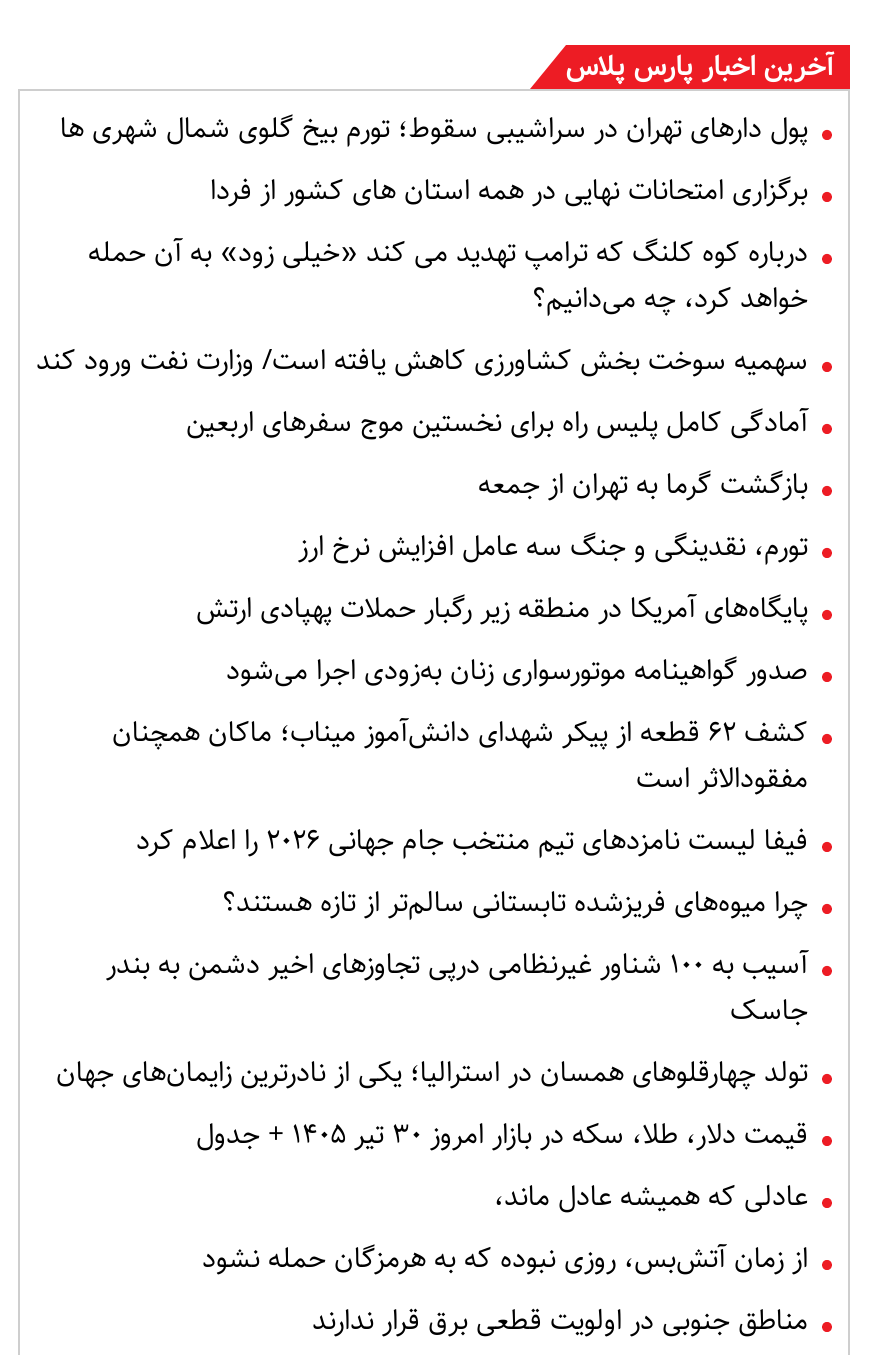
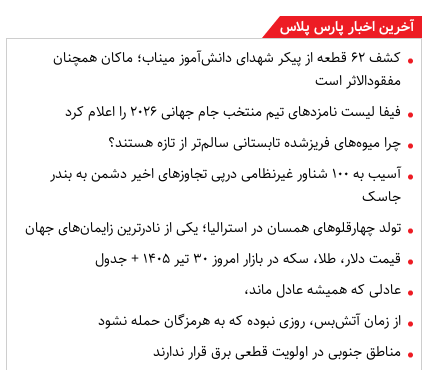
- پول دارهای تهران در سراشیبی سقوط؛ تورم بیخ گلوی شمال شهری ها
- برگزاری امتحانات نهایی در همه استان های کشور از فردا
- درباره کوه کلنگ که ترامپ تهدید می کند «خیلی زود» به آن حمله
- خواهد کرد، چه می‌دانیم؟
- سهمیه سوخت بخش کشاورزی کاهش یافته است/ وزارت نفت ورود کند
- آمادگی کامل پلیس راه برای نخستین موج سفرهای اربعین
- بازگشت گرما به تهران از جمعه
- تورم، نقدینگی و جنگ سه عامل افزایش نرخ ارز
- پایگاه‌های آمریکا در منطقه زیر رگبار حملات پهپادی ارتش
- صدور گواهینامه موتورسواری زنان به‌زودی اجرا می‌شود
